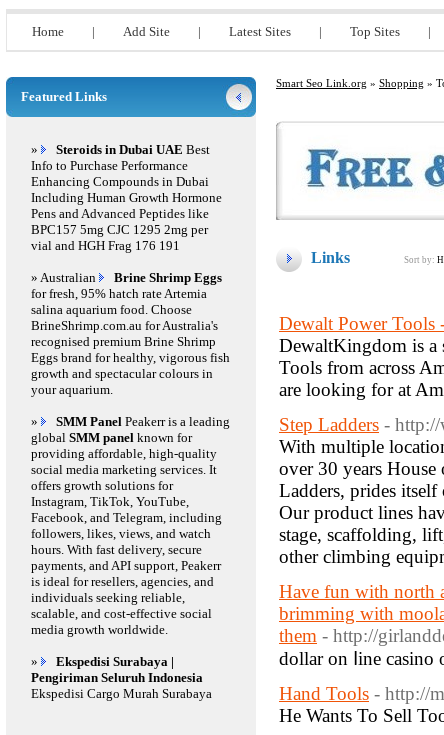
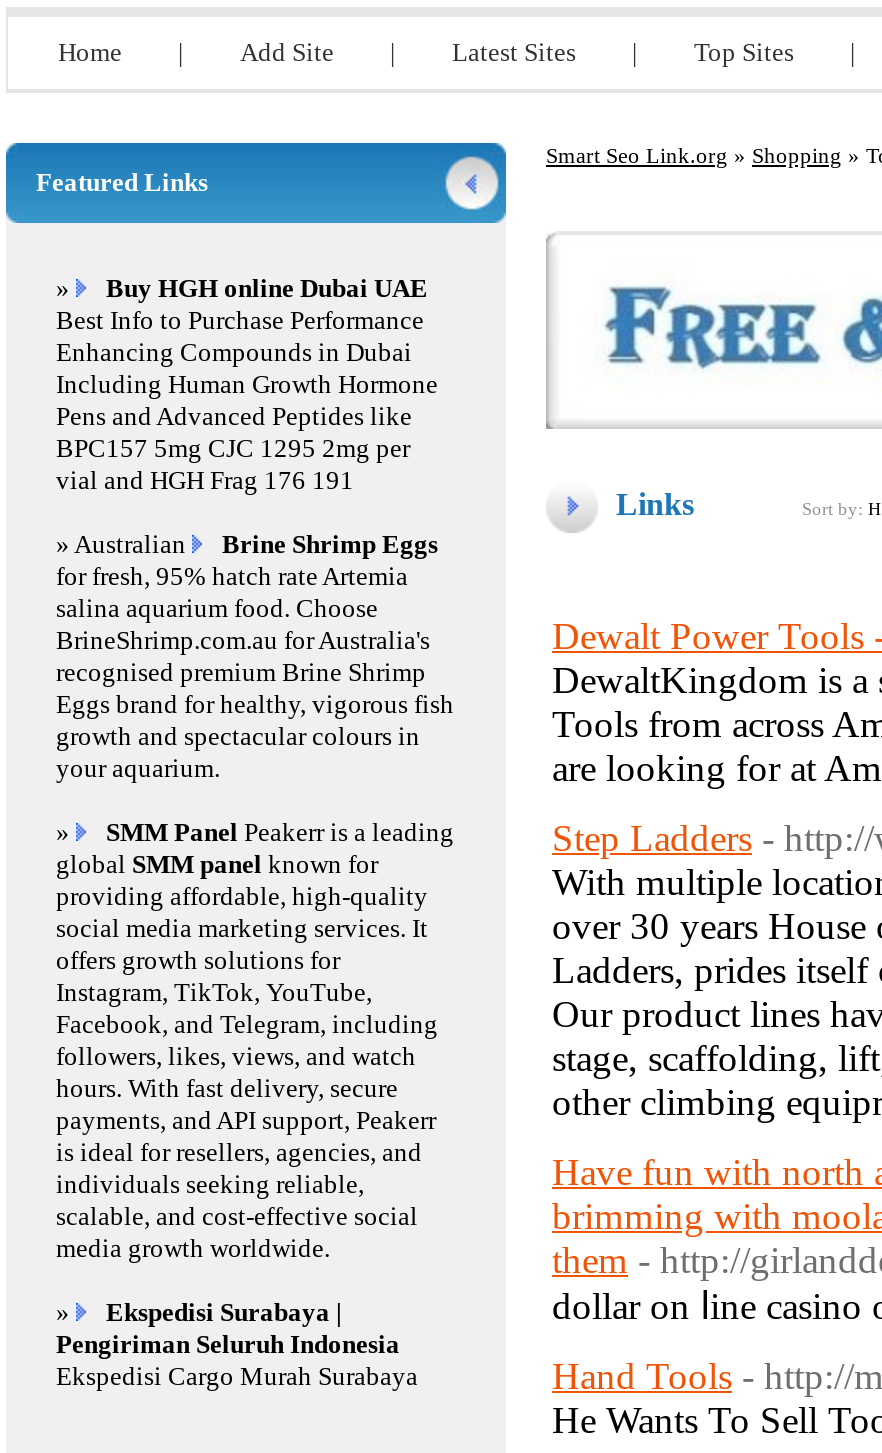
- Steroids in Dubai UAE Best
- Info to Purchase Performance
+ Buy HGH online Dubai UAE
+ Best Info to Purchase Performance
